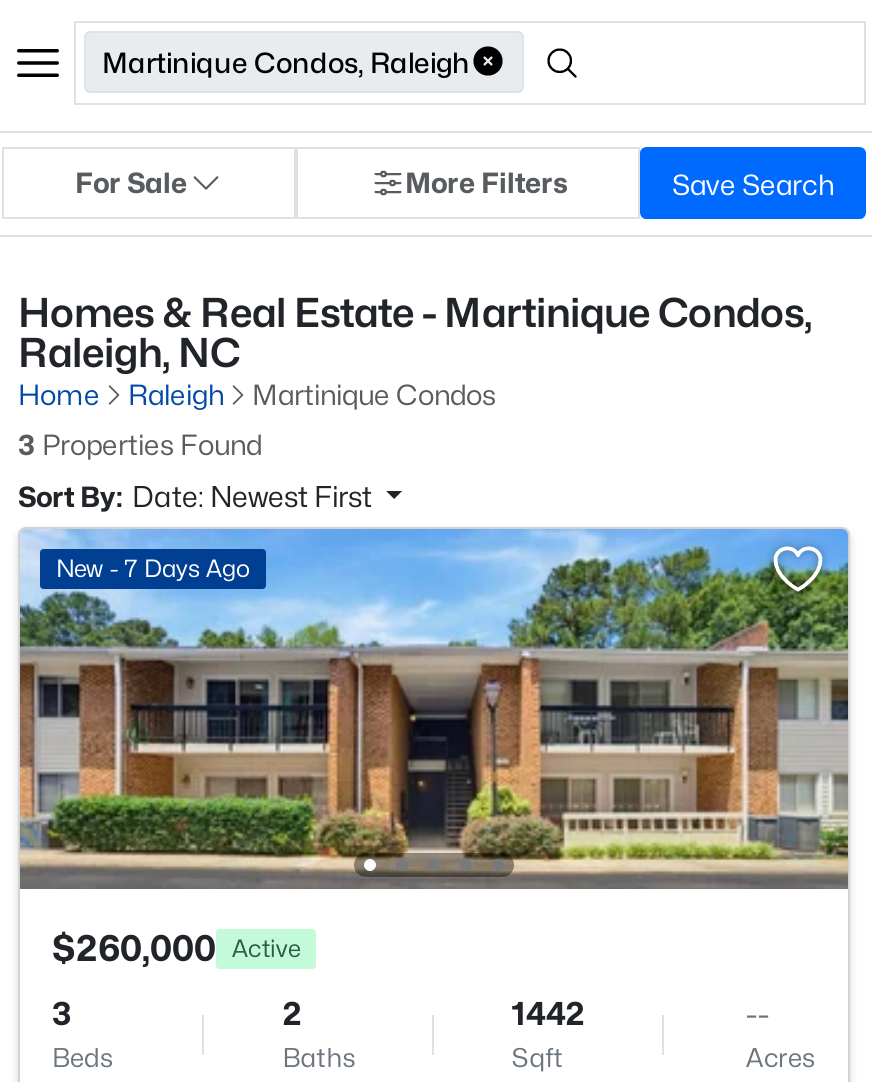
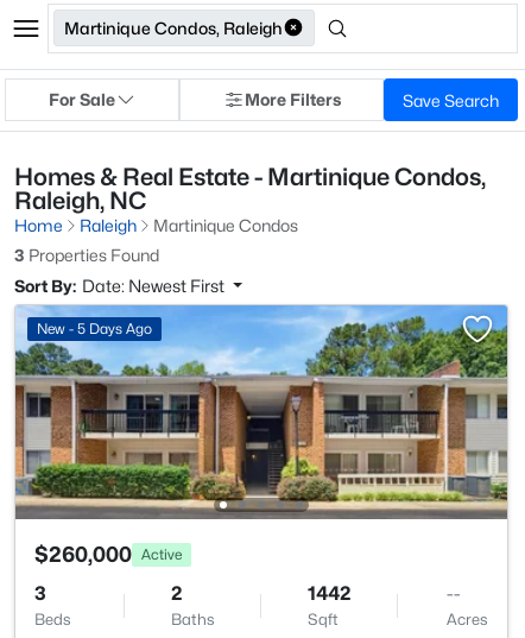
- New - 7 Days Ago
+ New - 5 Days Ago
